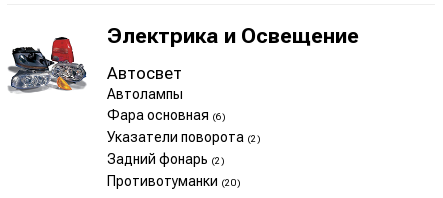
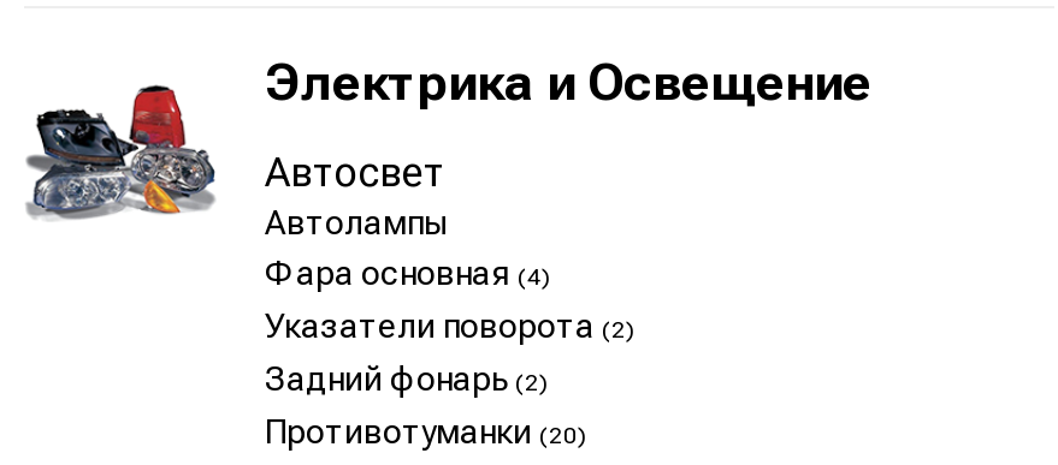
- Фара основная (6)
+ Фара основная (4)
